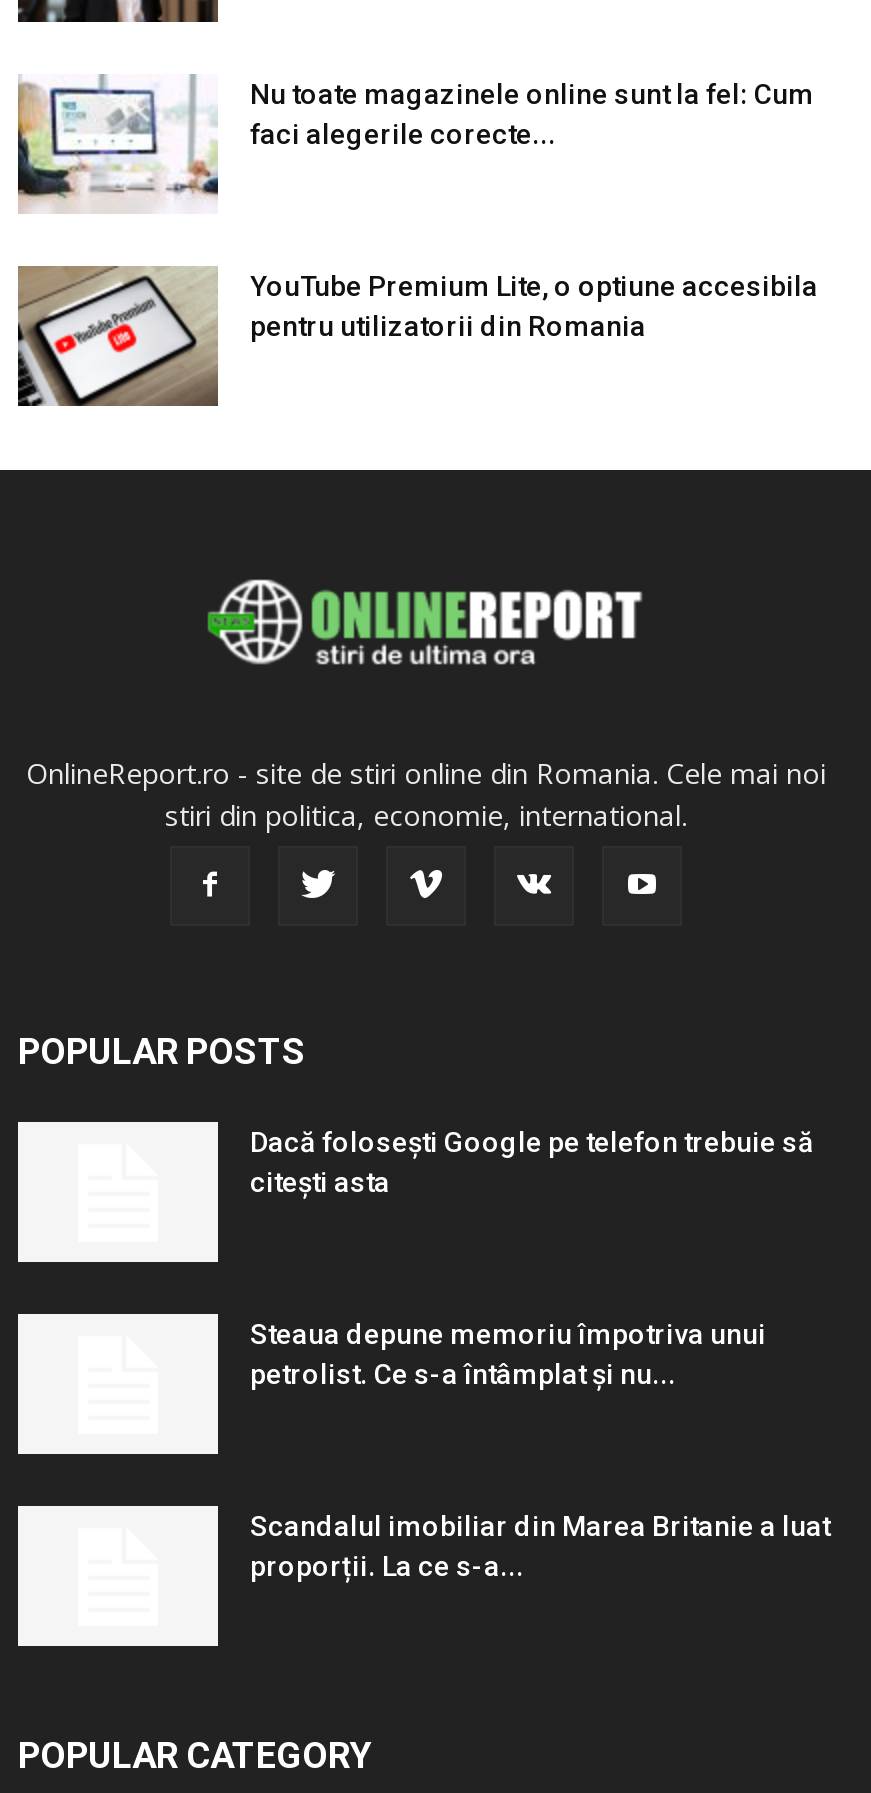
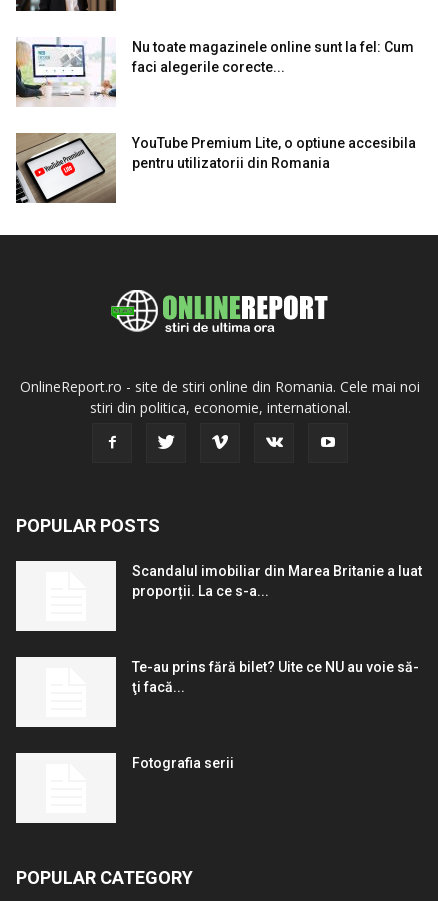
- Dacă folosești Google pe telefon trebuie să
- citești asta

- Steaua depune memoriu împotriva unui
- petrolist. Ce s-a întâmplat și nu...

moved up: Scandalul imobiliar din Marea Britanie a luat | proporții. La ce s-a...

+ Te-au prins fără bilet? Uite ce NU au voie să-
+ ţi facă...

+ Fotografia serii
